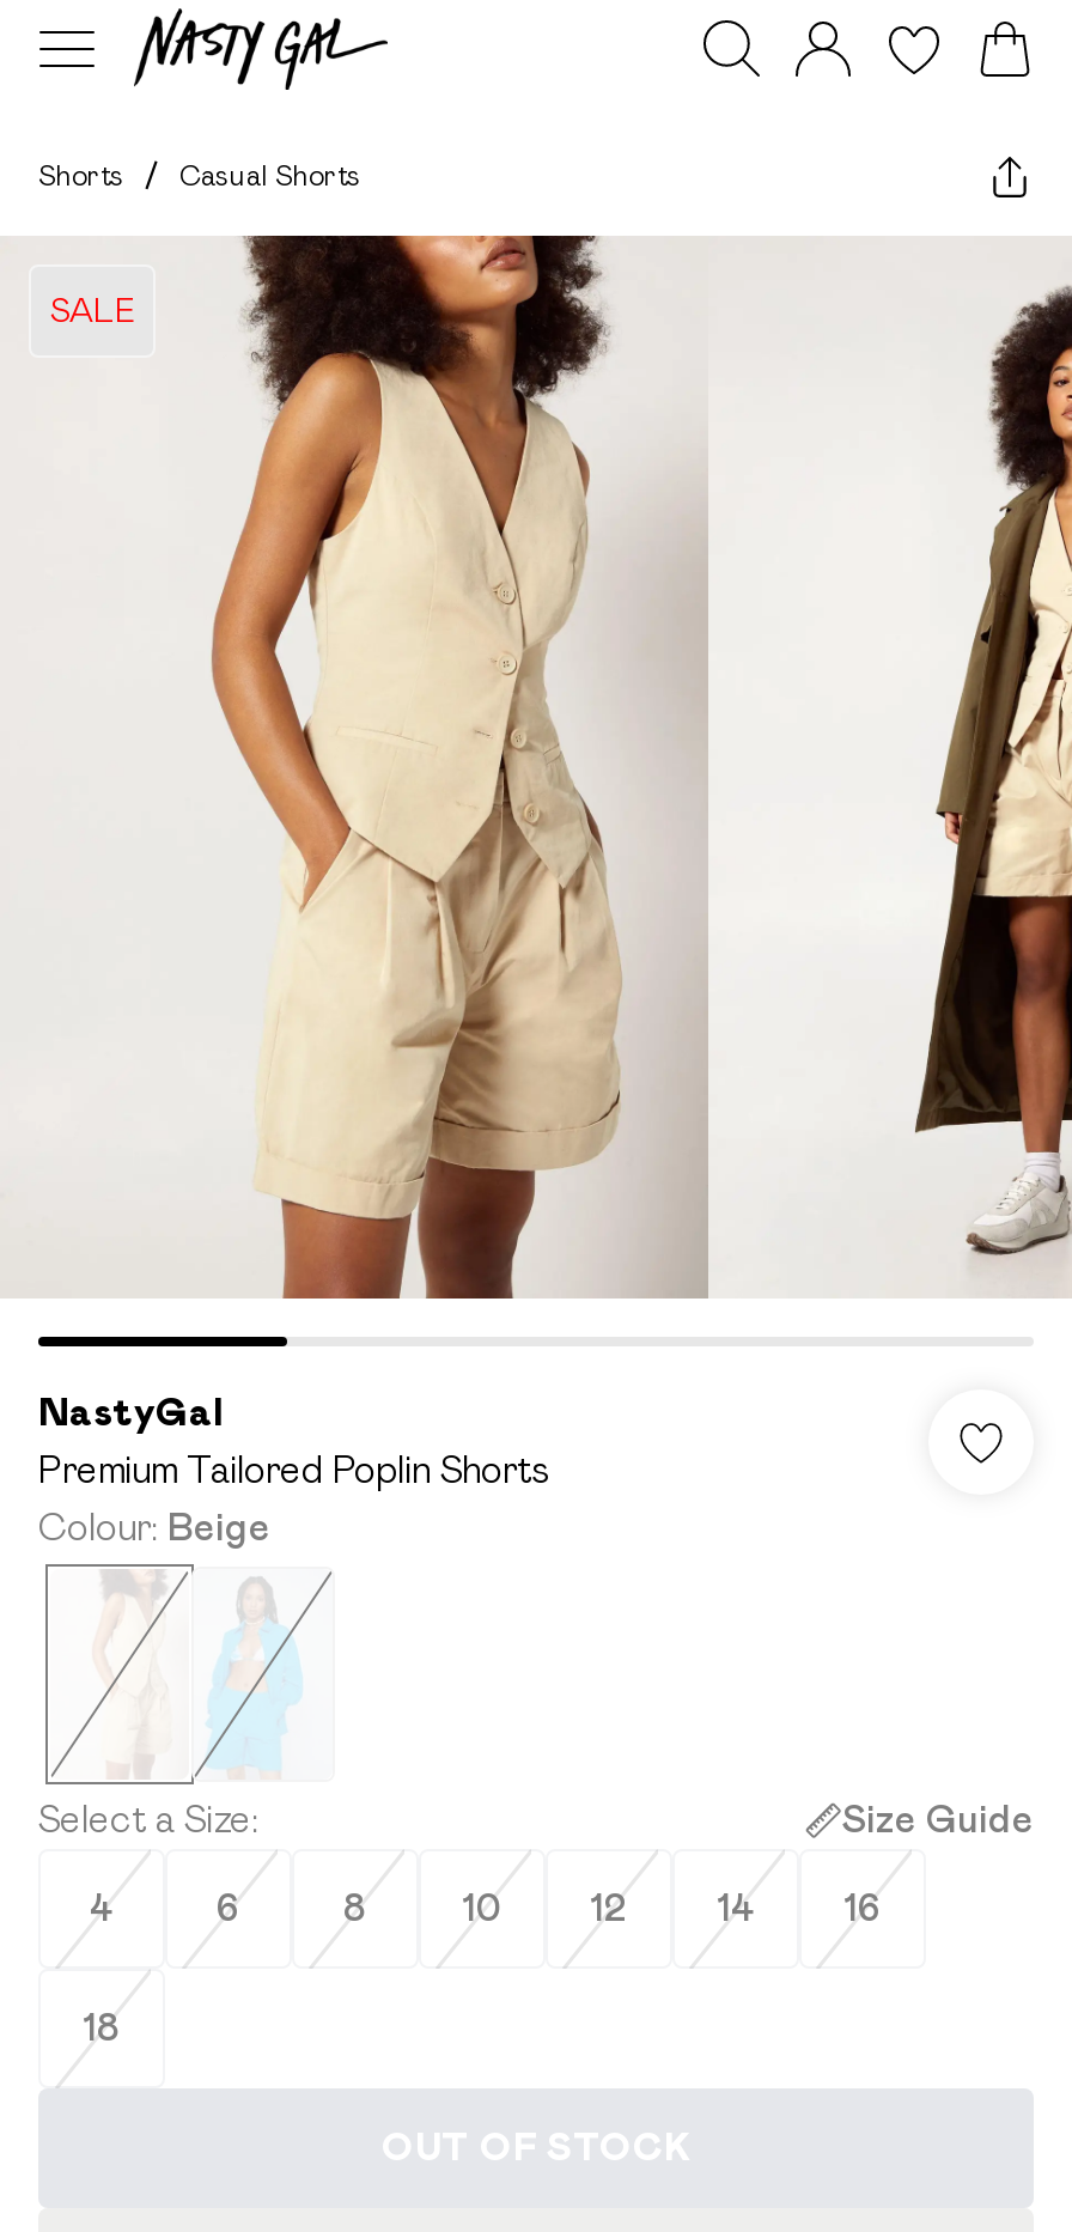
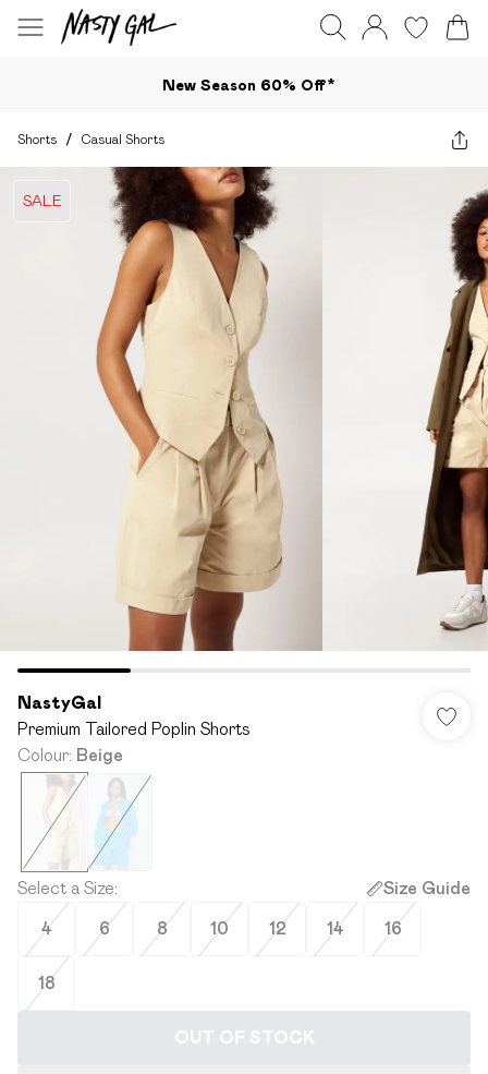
+ New Season 60% Off*
